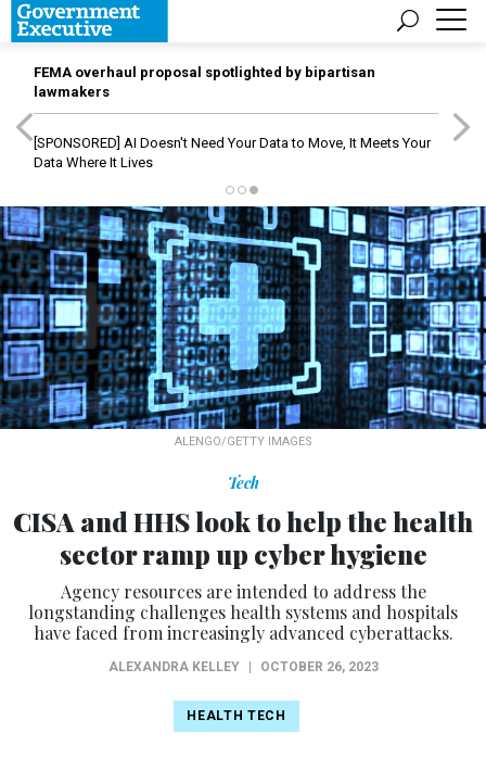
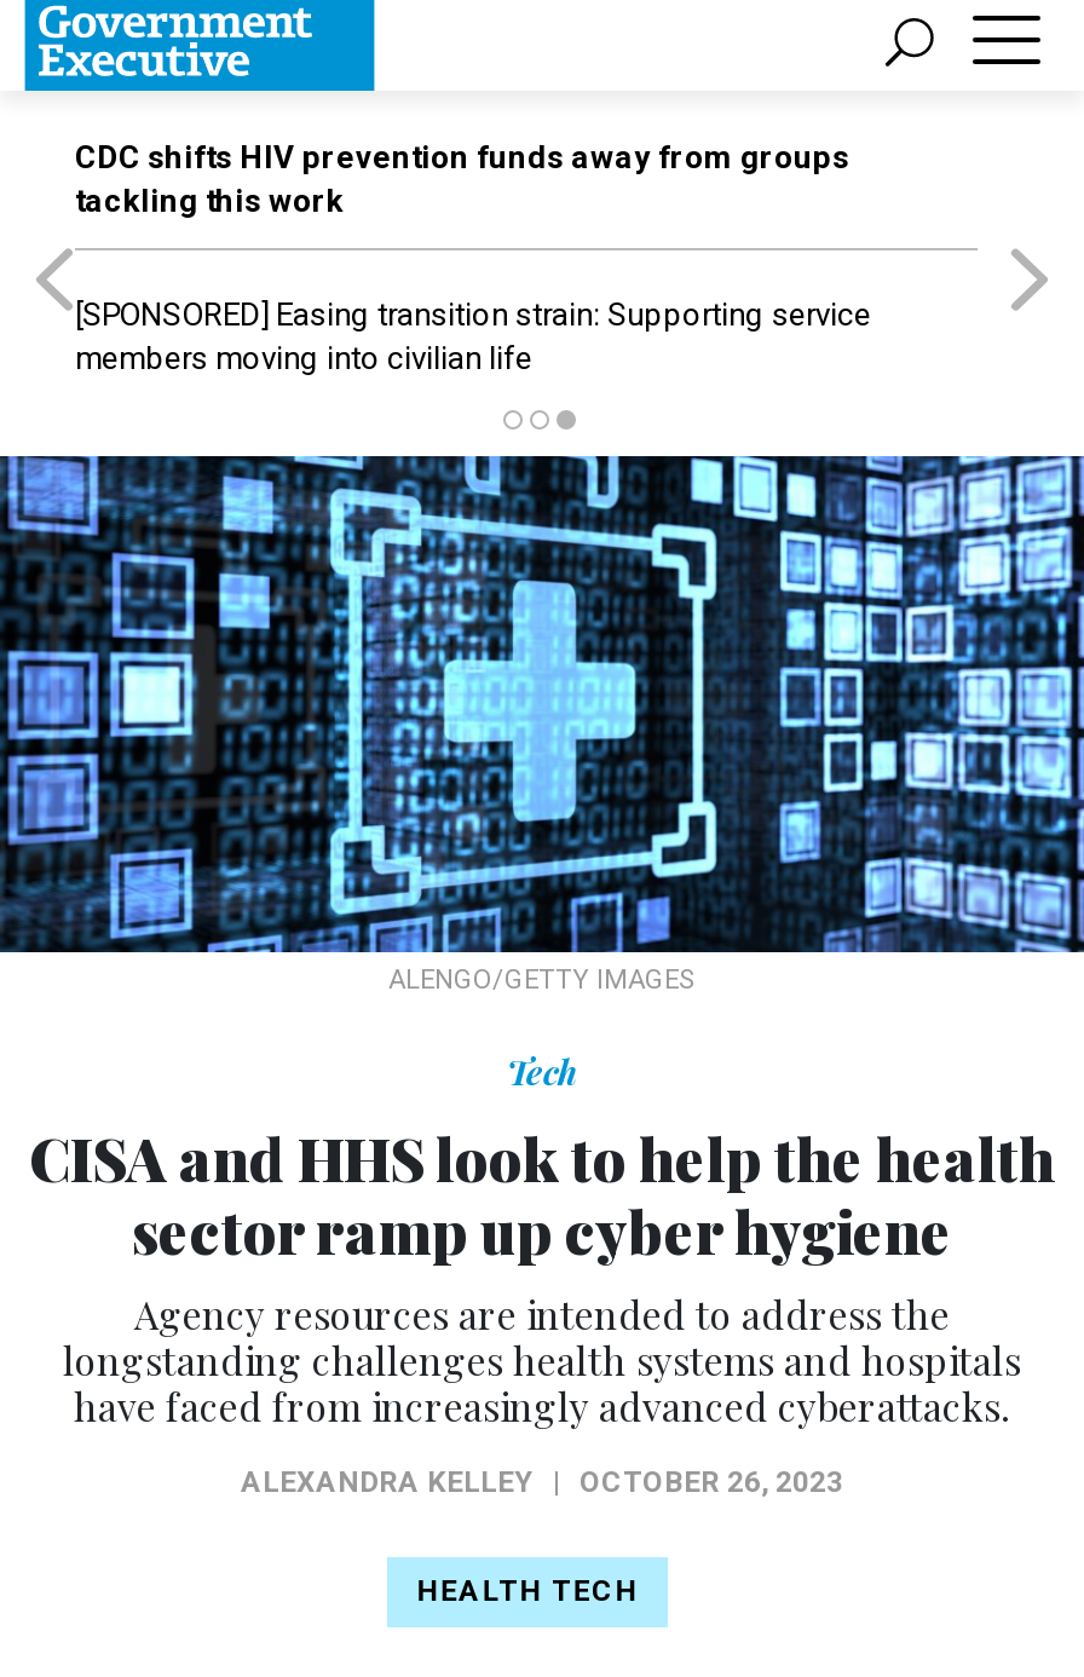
- FEMA overhaul proposal spotlighted by bipartisan
- lawmakers
+ CDC shifts HIV prevention funds away from groups
+ tackling this work

- [SPONSORED] AI Doesn't Need Your Data to Move, It Meets Your
- Data Where It Lives
+ [SPONSORED] Easing transition strain: Supporting service
+ members moving into civilian life
